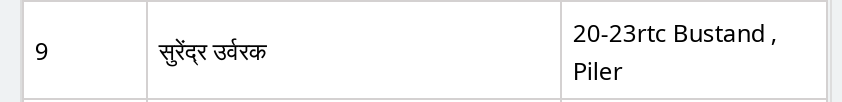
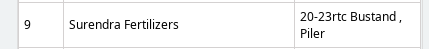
- सुरेंद्र उर्वरक
+ Surendra Fertilizers
